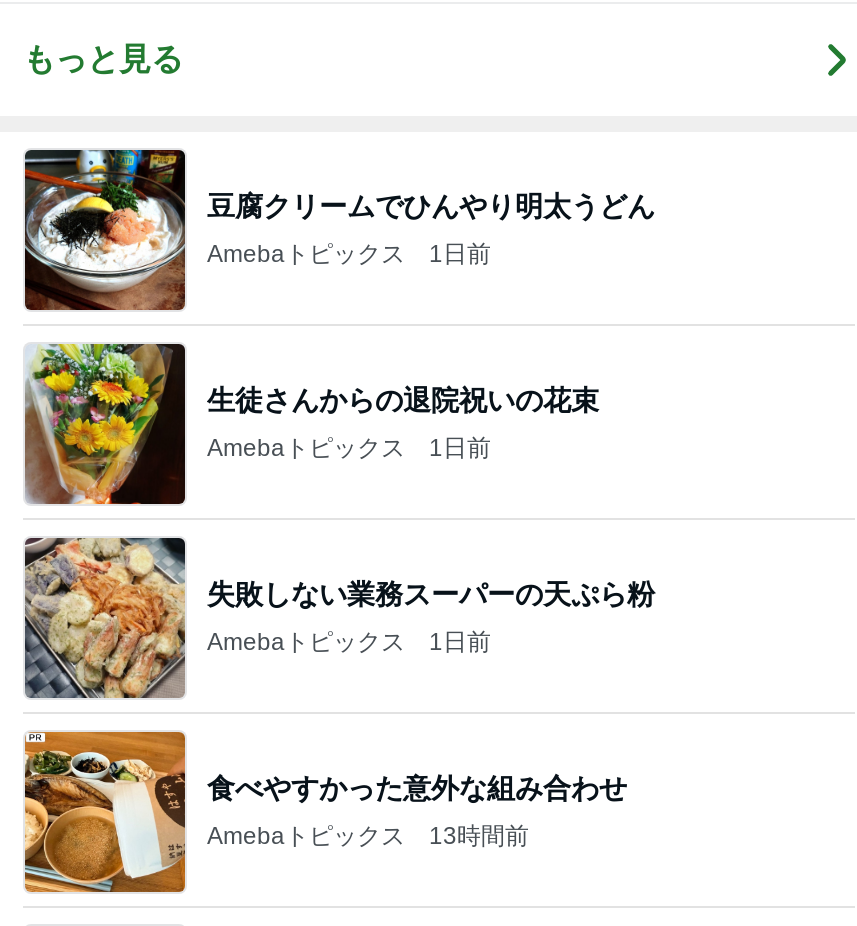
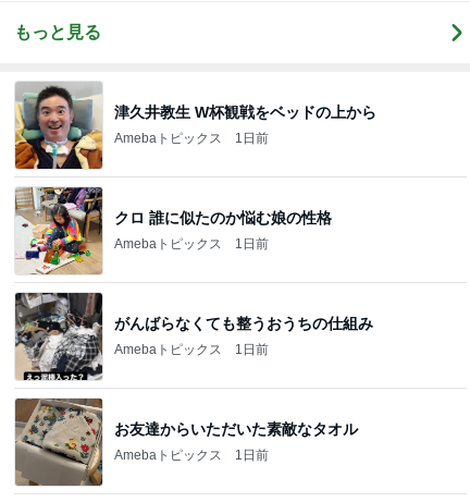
- [image]
- 豆腐クリームでひんやり明太うどん
+ [image]
+ 津久井教生 W杯観戦をベッドの上から

- [image]
- 生徒さんからの退院祝いの花束
+ [image]
+ クロ 誰に似たのか悩む娘の性格

- [image]
- 失敗しない業務スーパーの天ぷら粉
+ [image]
+ がんばらなくても整うおうちの仕組み

- [image]
- 食べやすかった意外な組み合わせ
+ [image]
+ お友達からいただいた素敵なタオル

- Amebaトピックス 13時間前
+ Amebaトピックス 1日前
